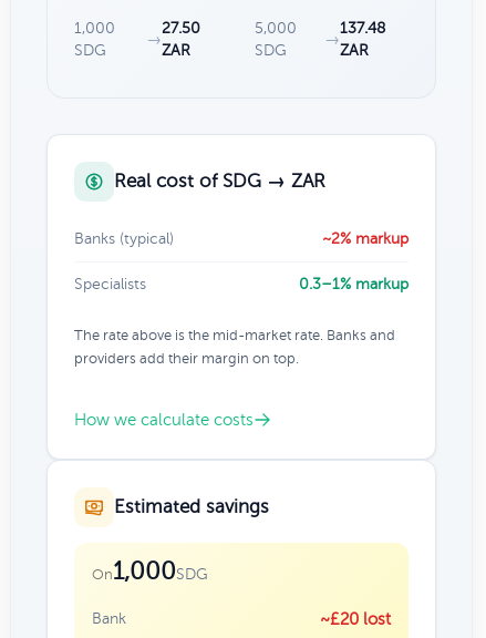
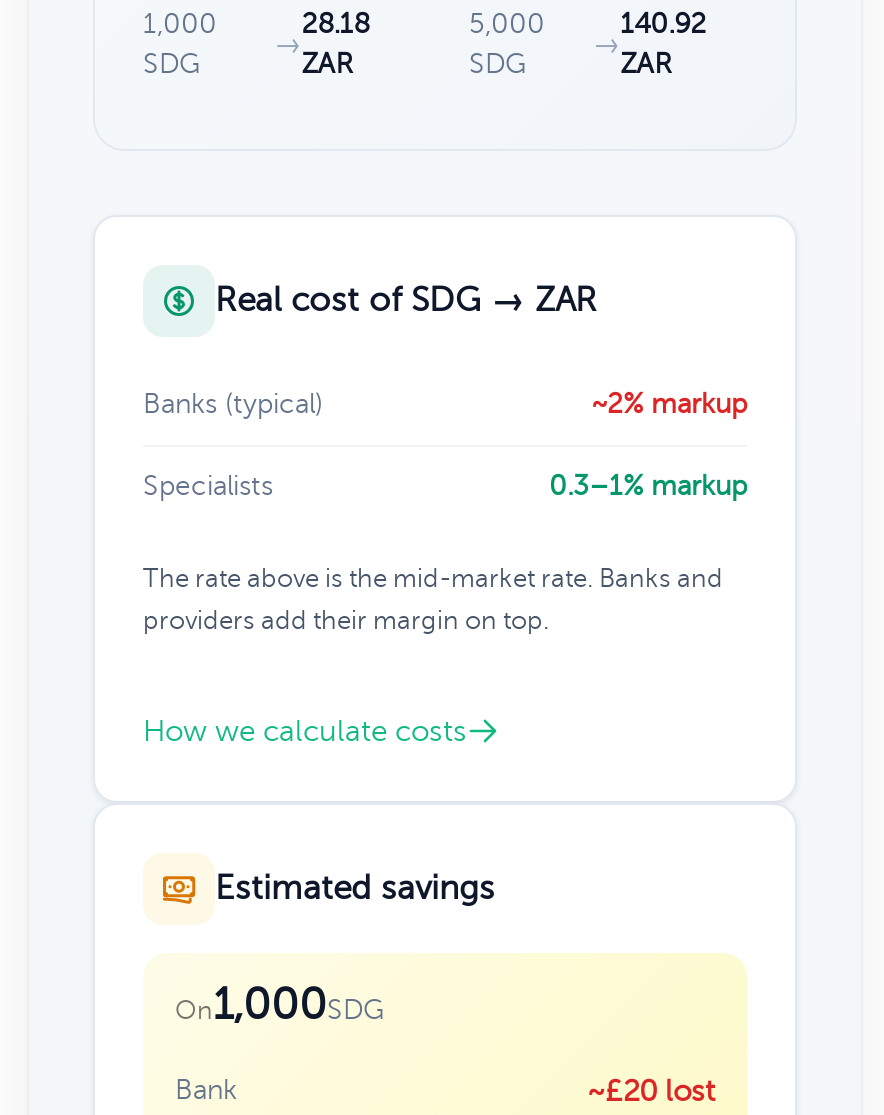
- 27.50
+ 28.18

- 137.48
+ 140.92
